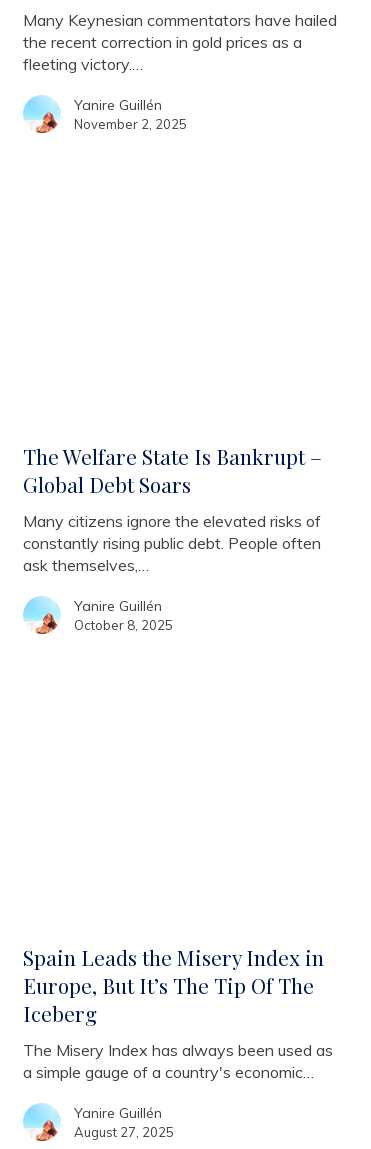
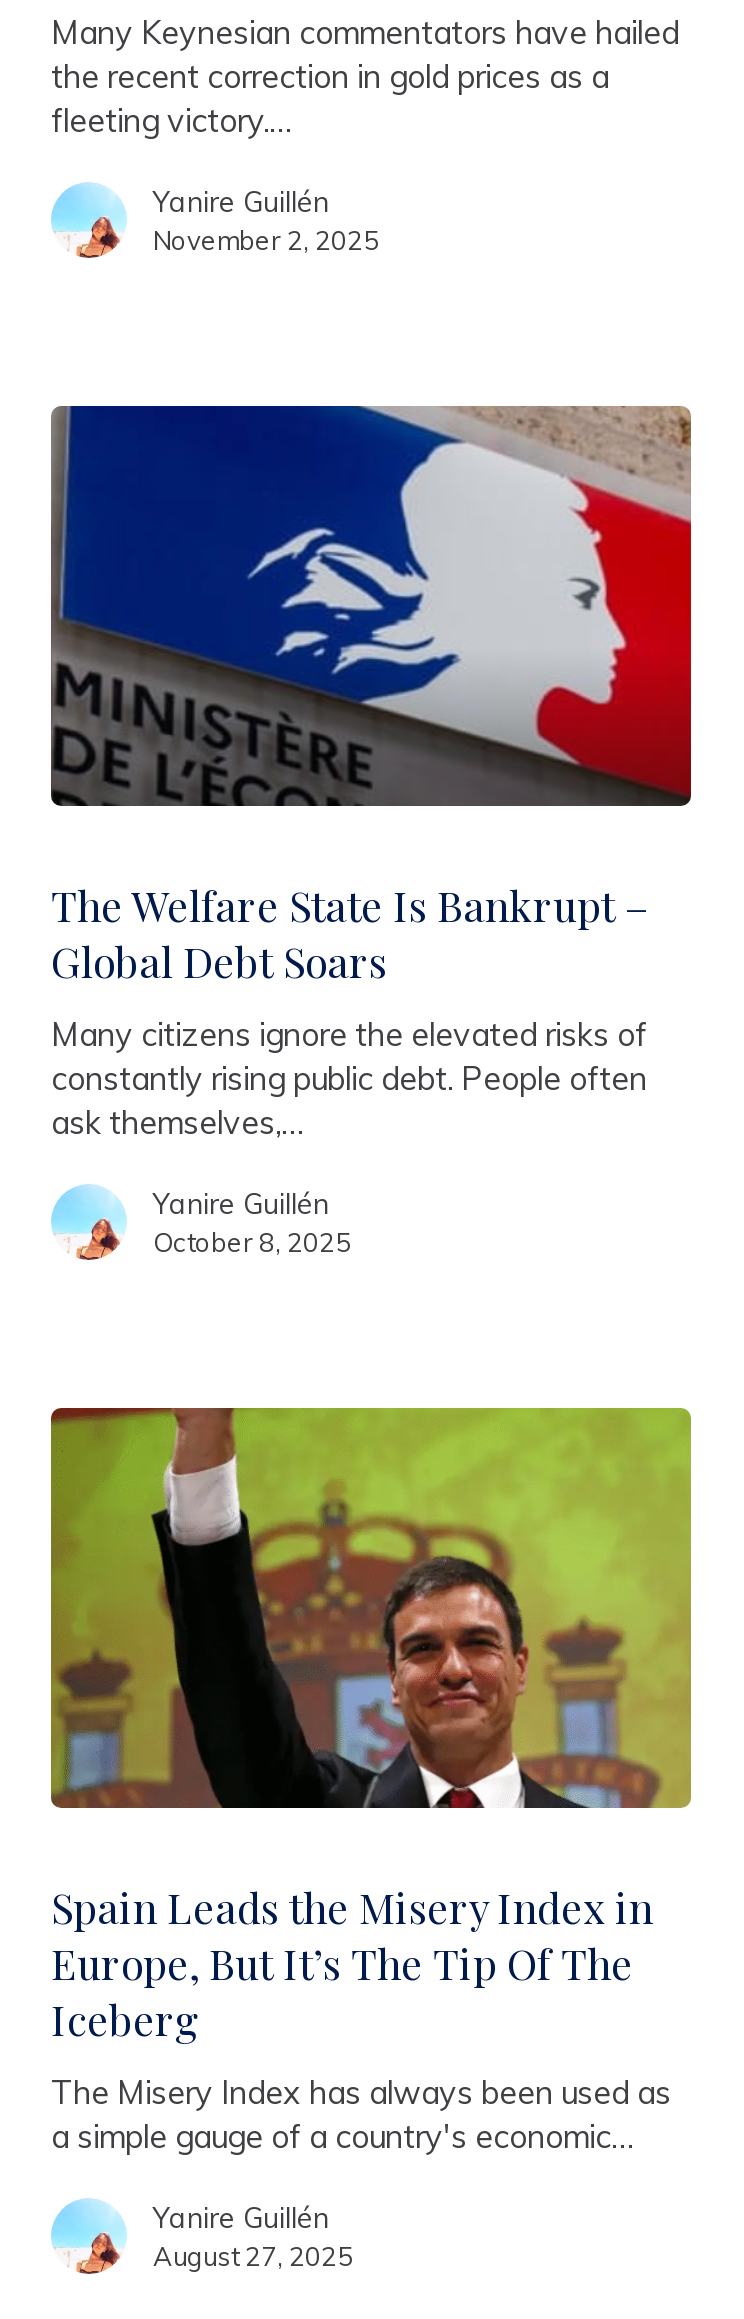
+ [image]

+ [image]
